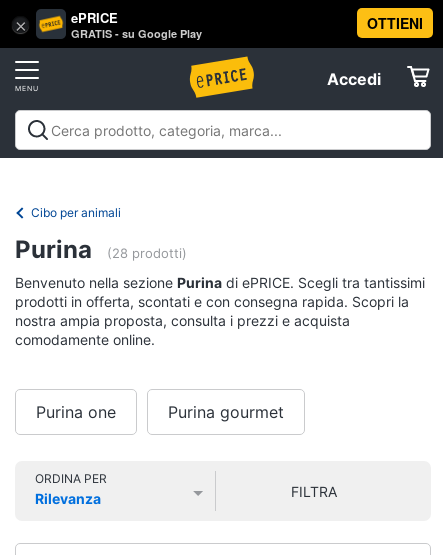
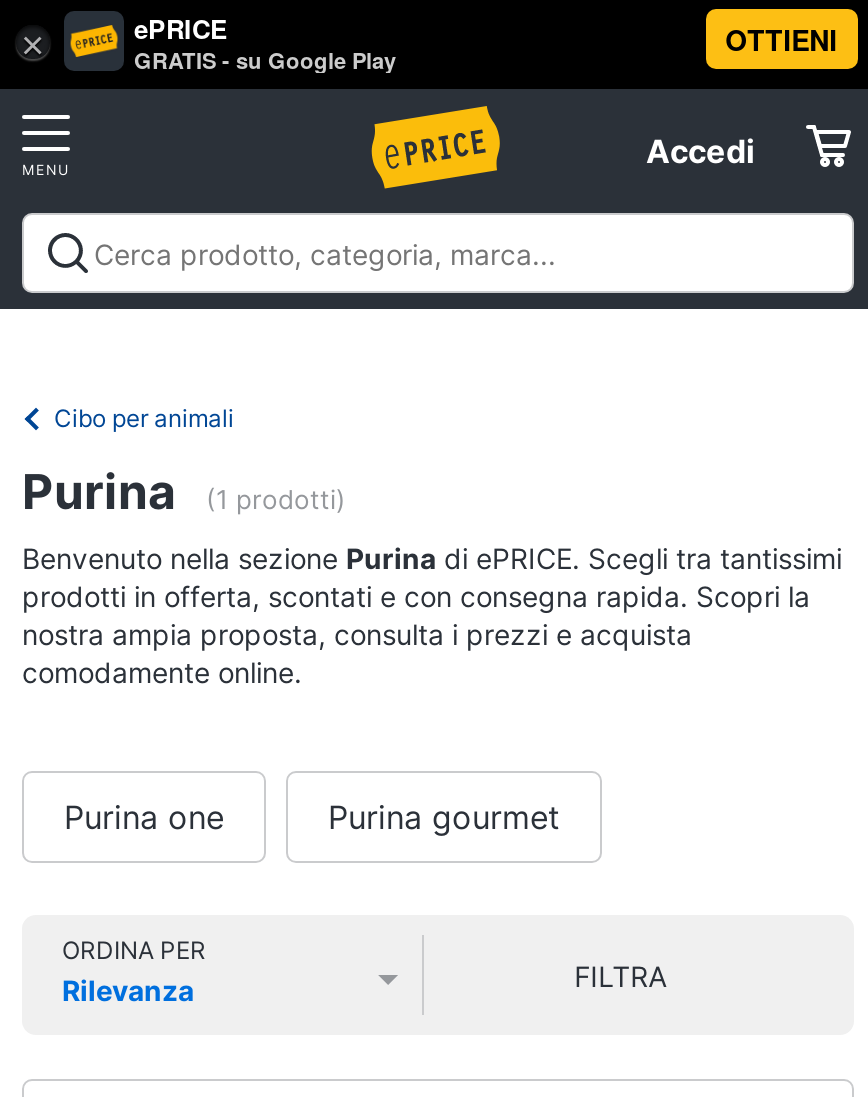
- (28 prodotti)
+ (1 prodotti)
